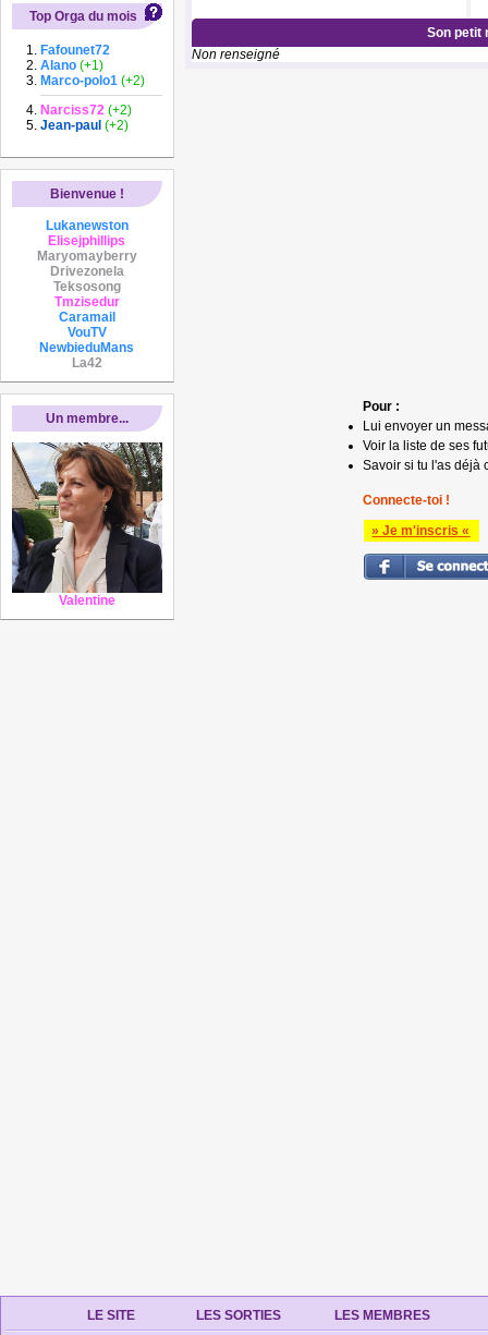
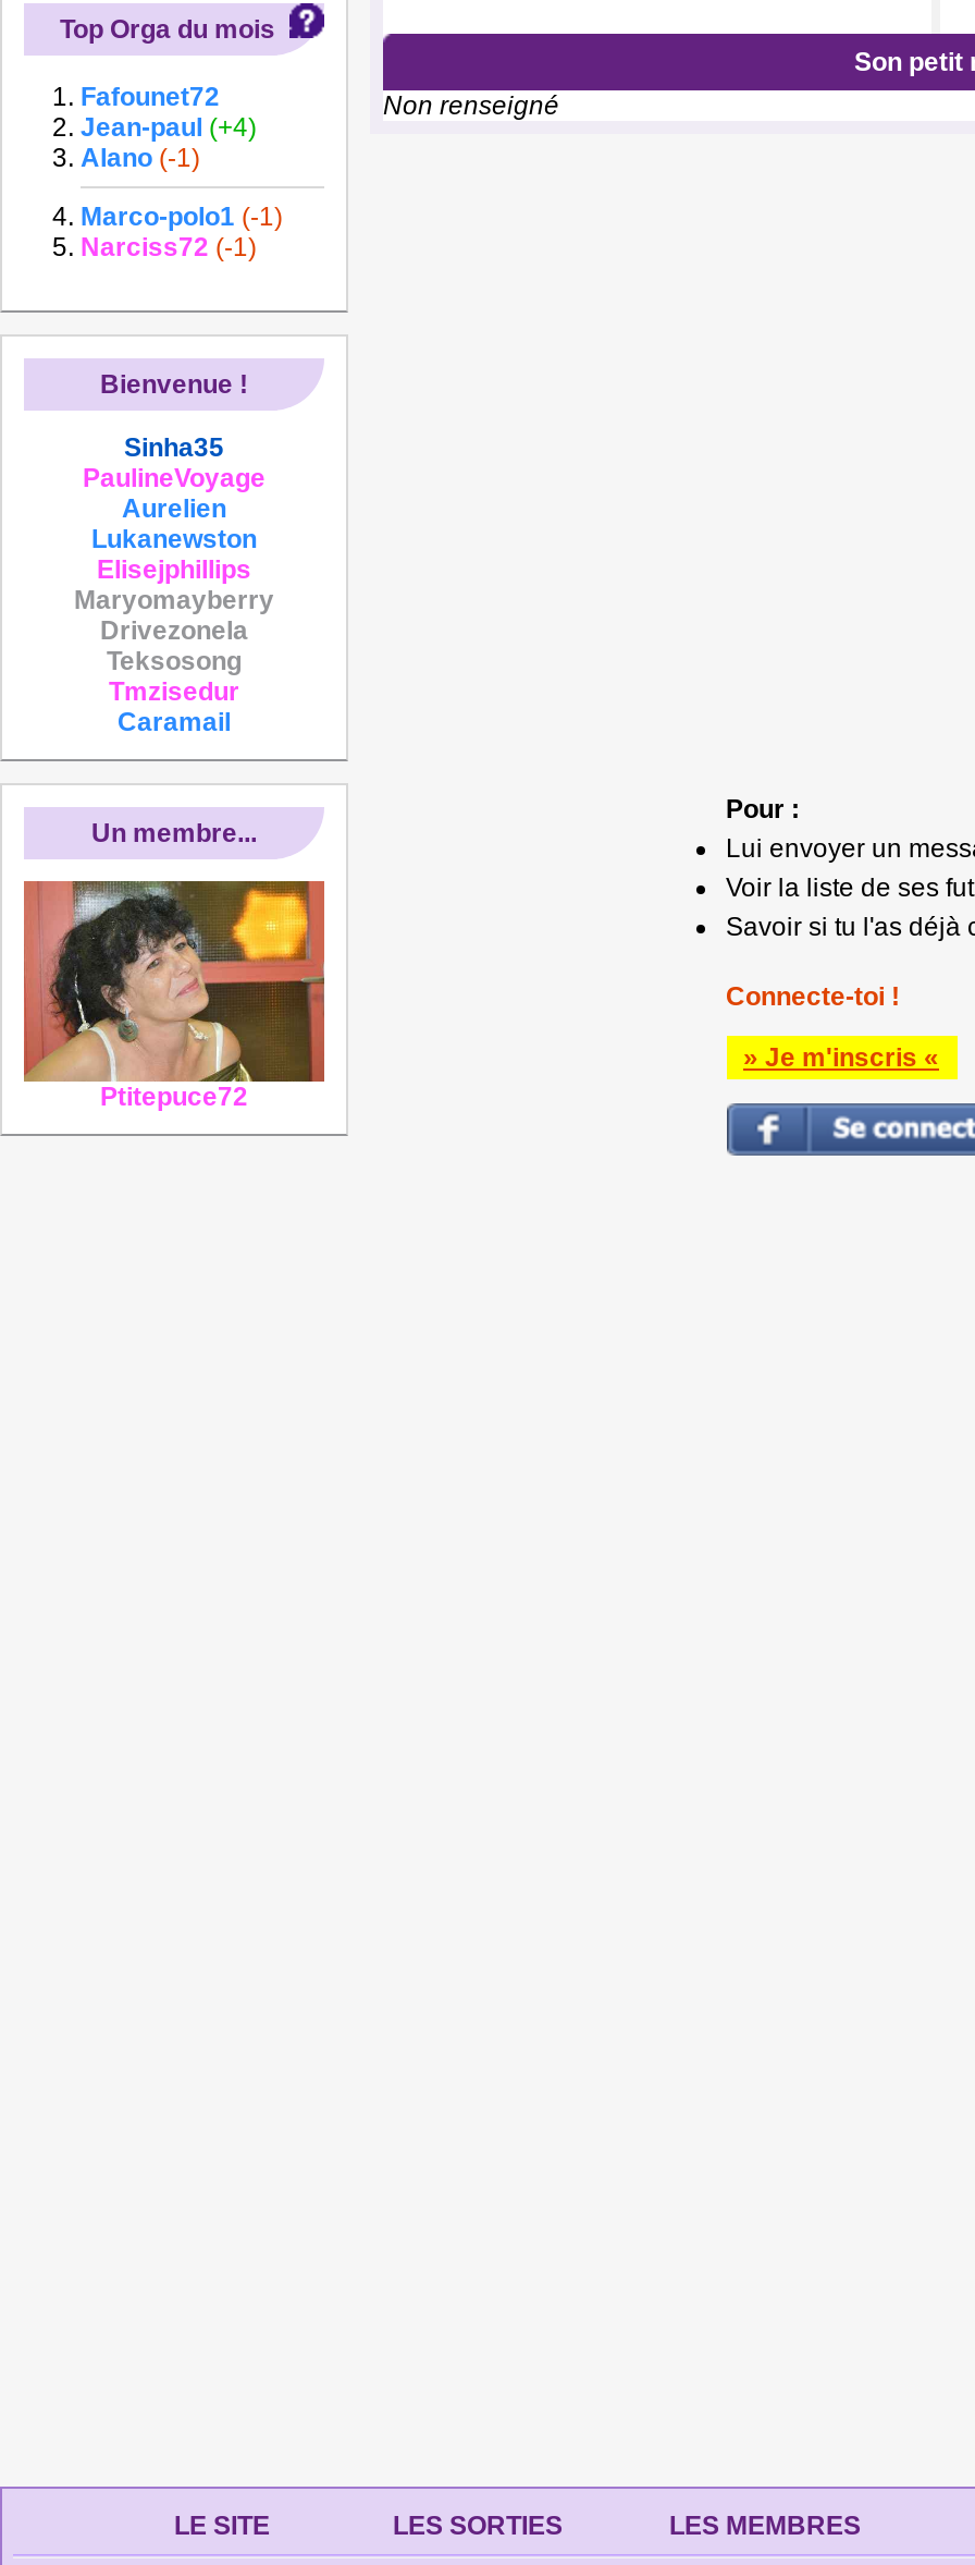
- Alano (+1)
- Marco-polo1 (+2)
+ Jean-paul (+4)
+ Alano (-1)

- Narciss72 (+2)
- Jean-paul (+2)
+ Marco-polo1 (-1)
+ Narciss72 (-1)

+ Sinha35
+ PaulineVoyage
+ Aurelien

moved down: Lukanewston | Elisejphillips | Maryomayberry | Drivezonela | Teksosong | Tmzisedur | Caramail

- VouTV
- NewbieduMans
- La42

- [image]
- Valentine
+ [image]
+ Ptitepuce72
